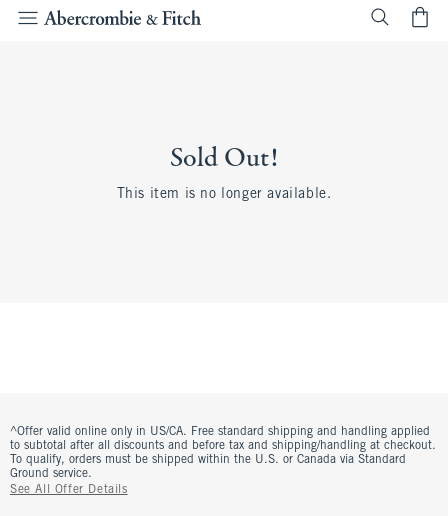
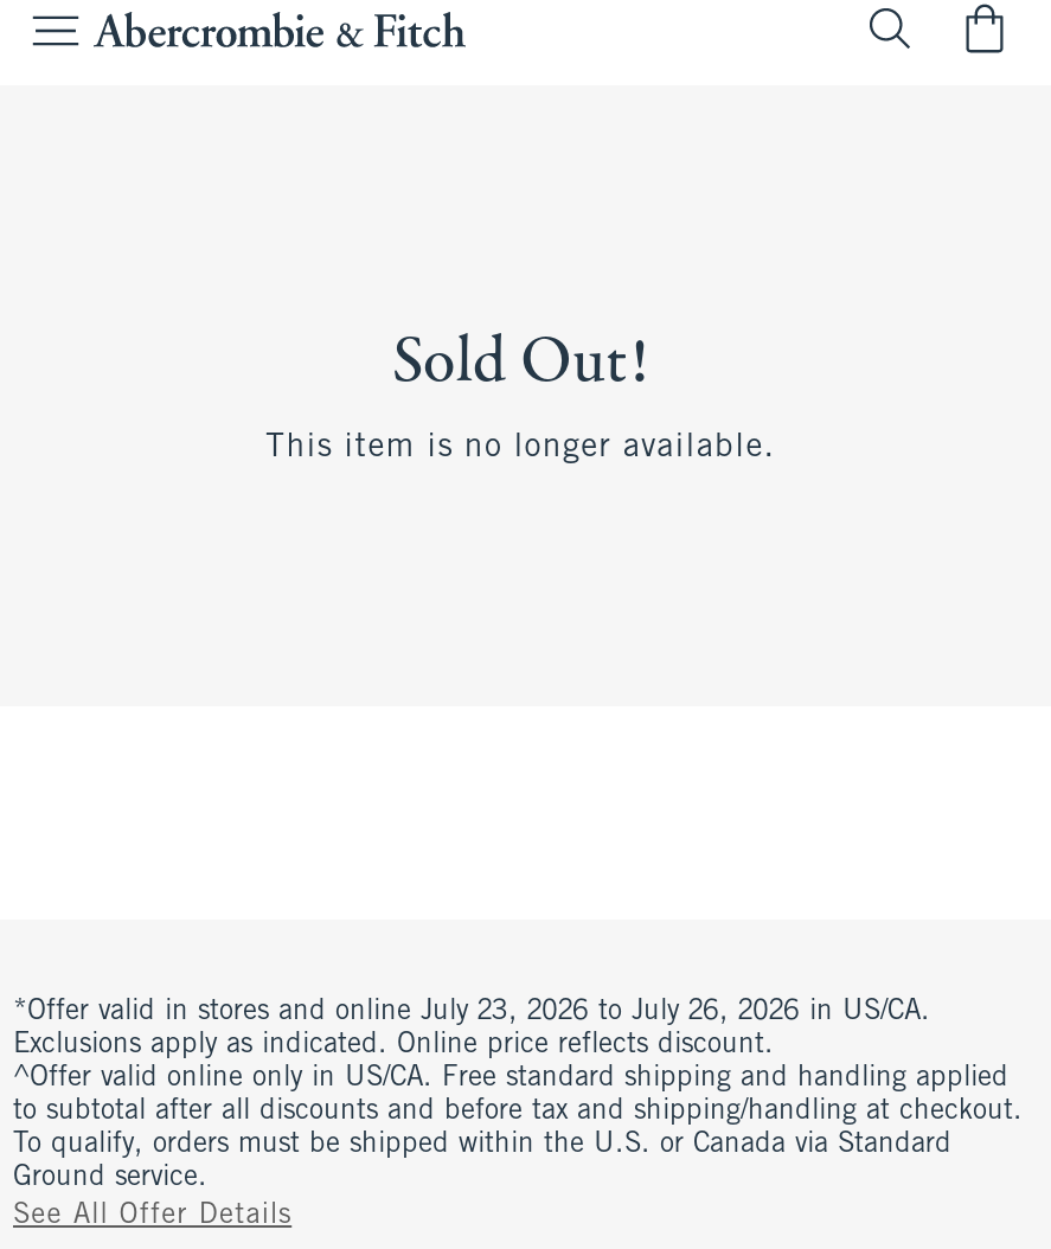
+ *Offer valid in stores and online July 23, 2026 to July 26, 2026 in US/CA.
+ Exclusions apply as indicated. Online price reflects discount.
